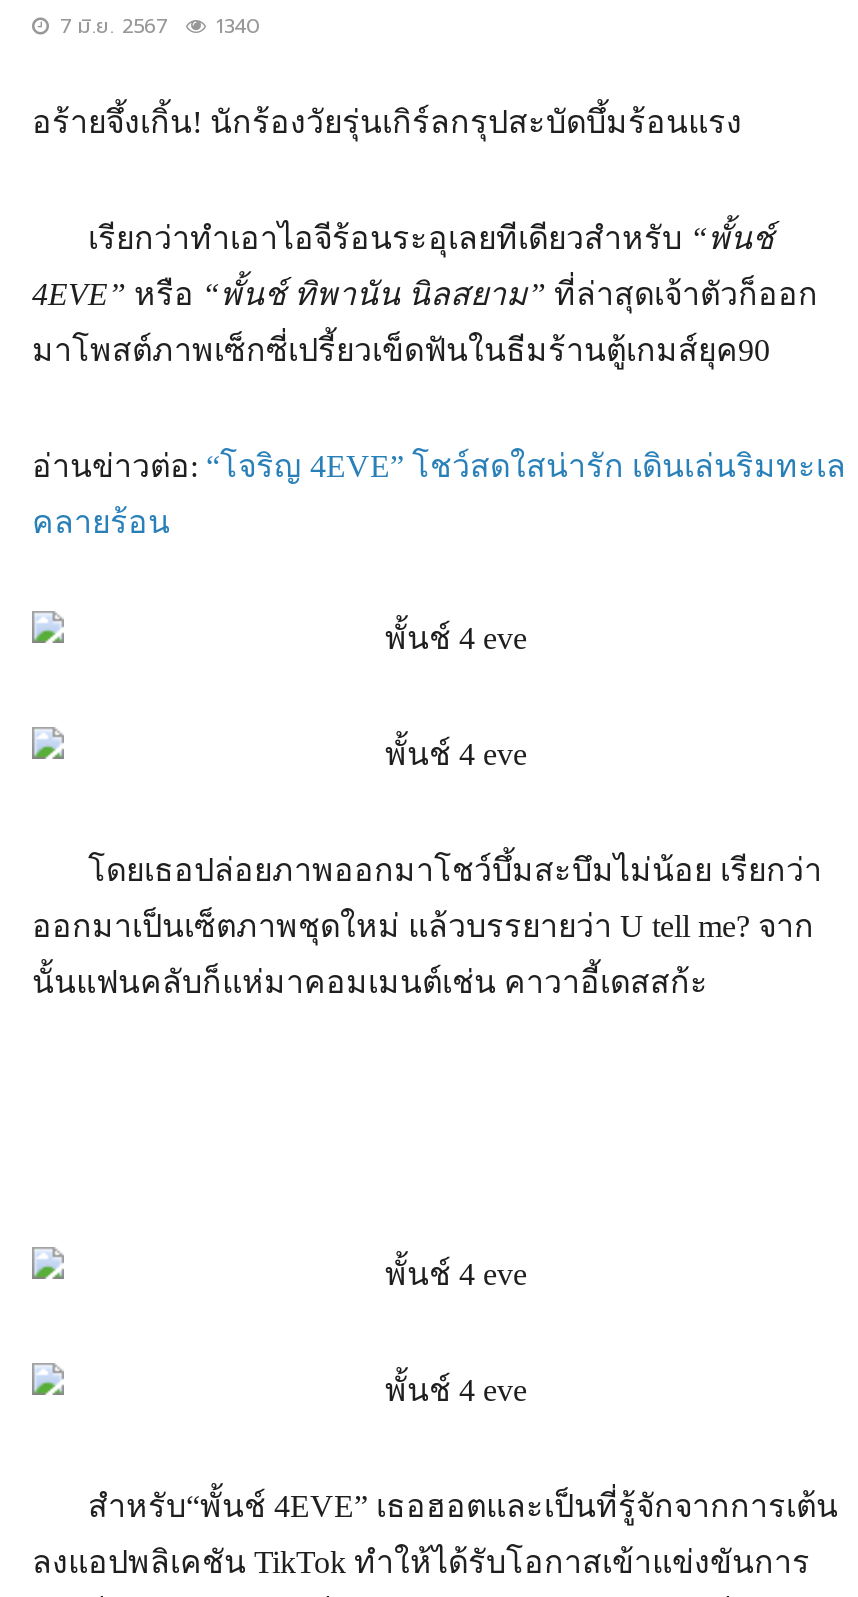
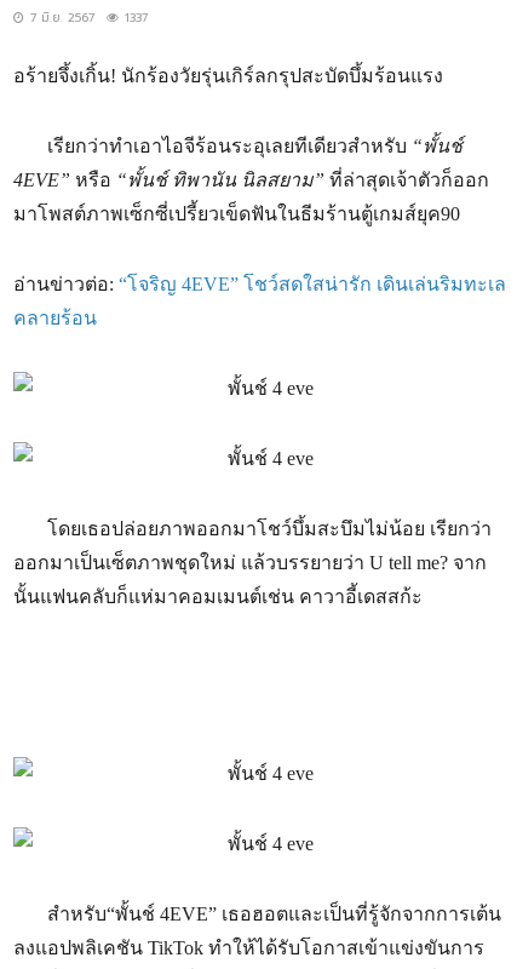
- 7 มิ.ย. 2567 1340
+ 7 มิ.ย. 2567 1337
